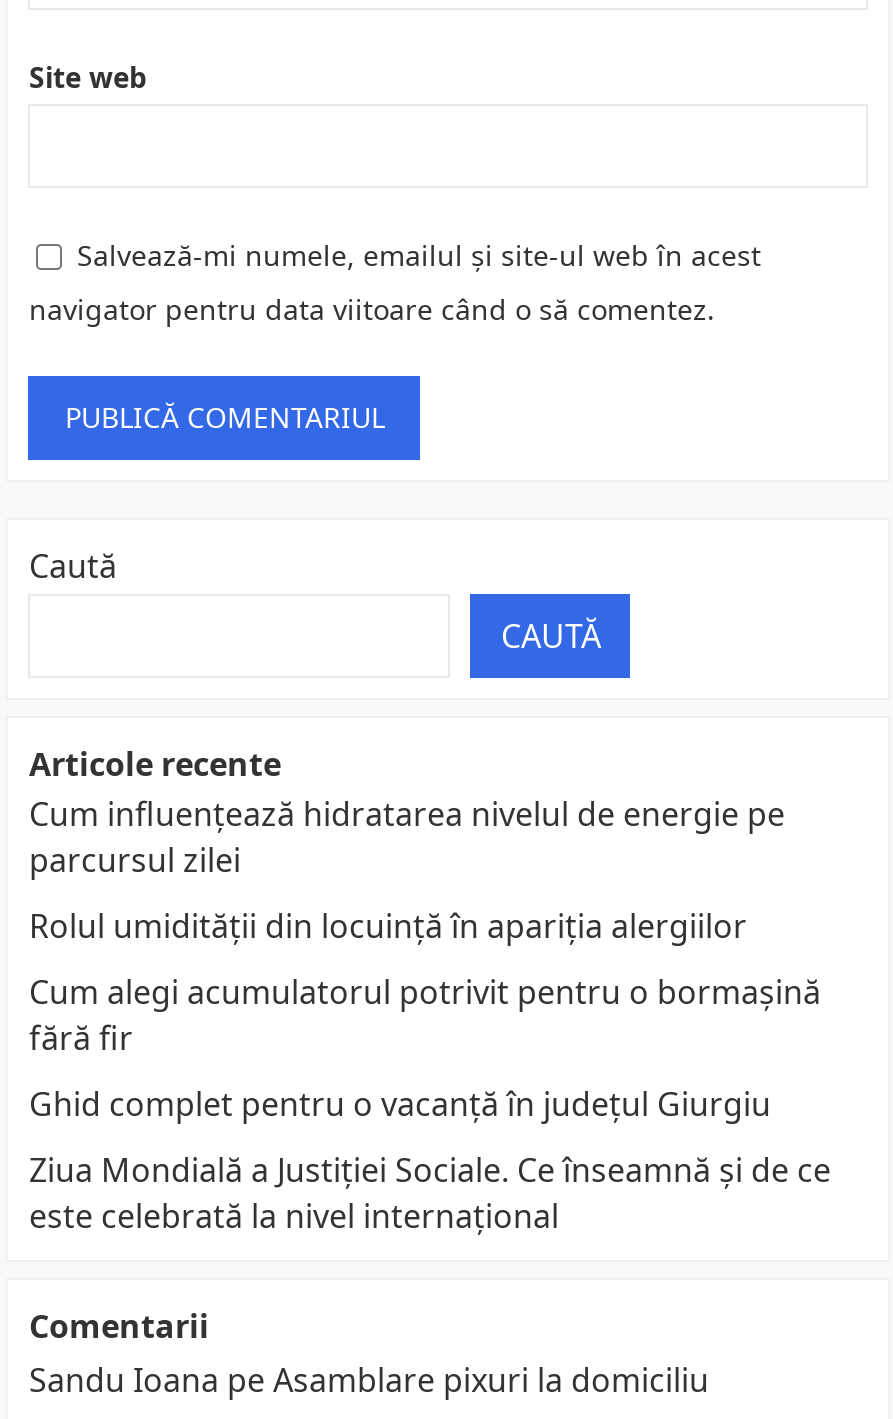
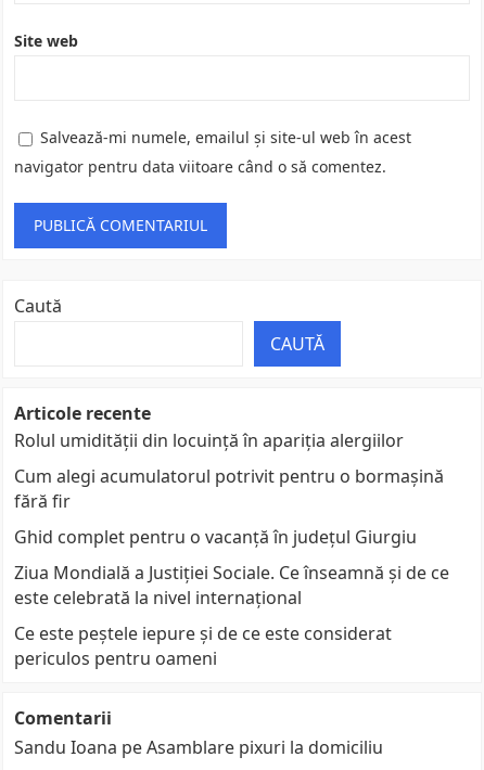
- Cum influențează hidratarea nivelul de energie pe
- parcursul zilei

moved up: Rolul umidității din locuință în apariția alergiilor | Cum alegi acumulatorul potrivit pentru o bormașină | fără fir | Ghid complet pentru o vacanță în județul Giurgiu | Ziua Mondială a Justiției Sociale. Ce înseamnă și de ce | este celebrată la nivel internațional

+ Ce este peștele iepure și de ce este considerat
+ periculos pentru oameni
